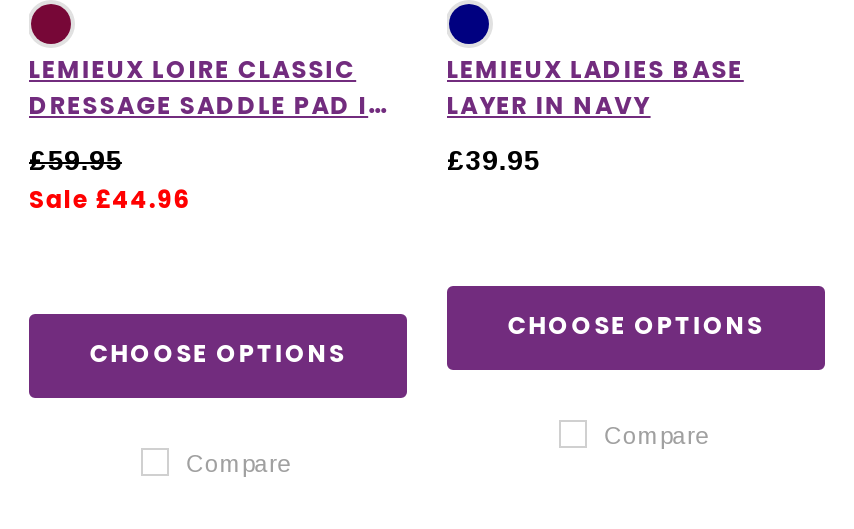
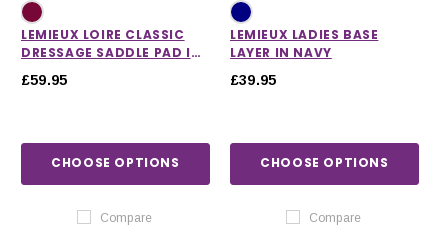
- Sale £44.96
